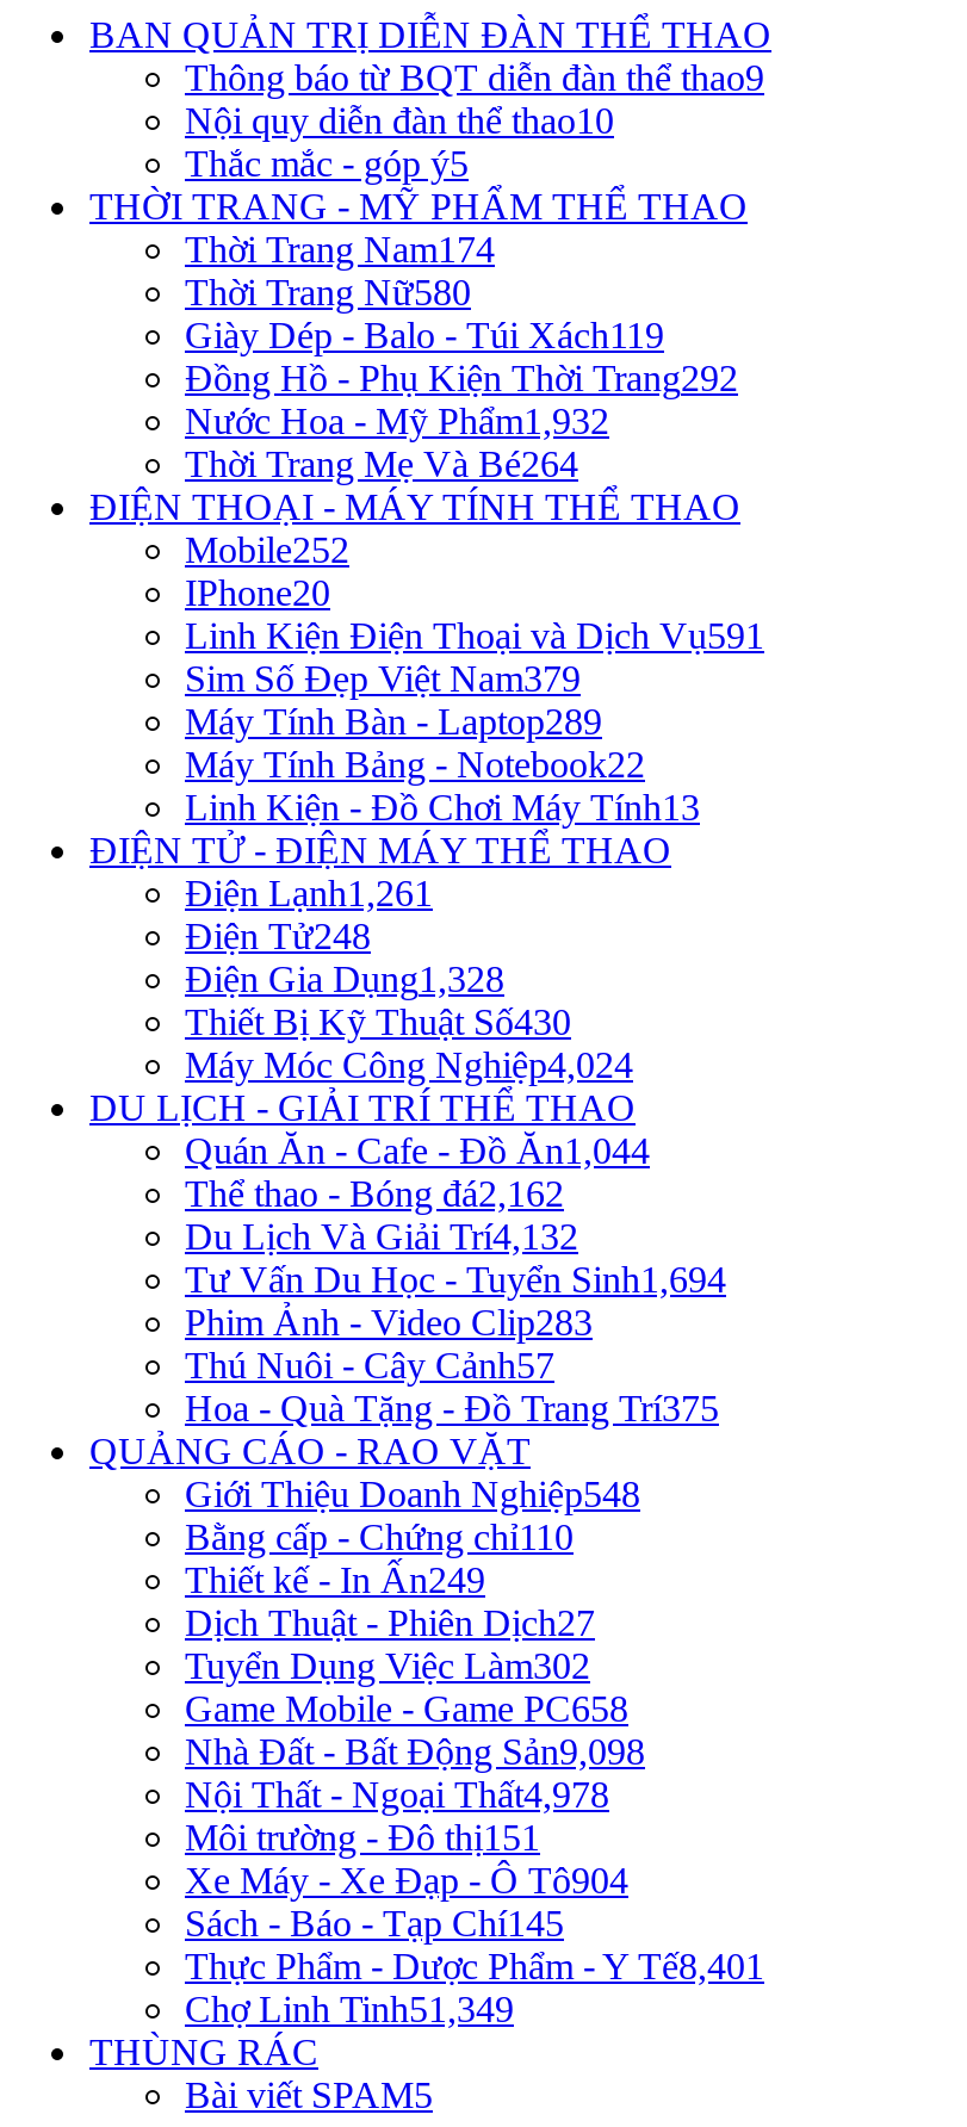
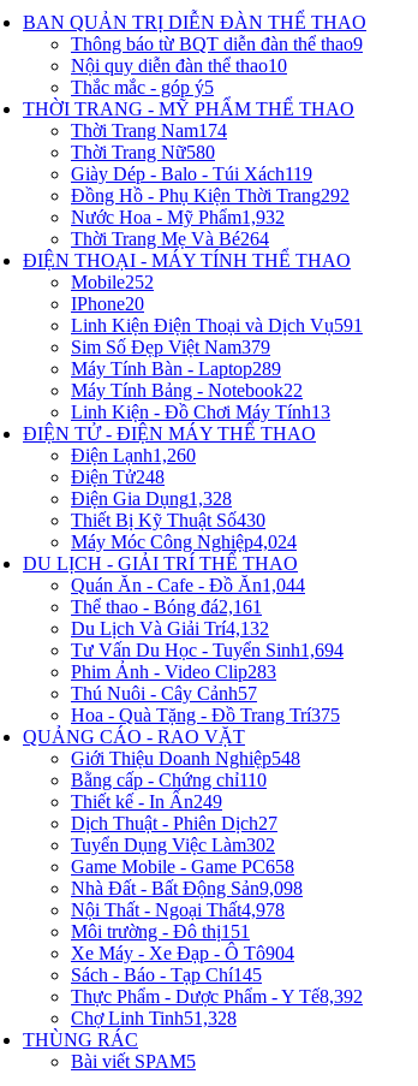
- Điện Lạnh1,261
+ Điện Lạnh1,260

- Thể thao - Bóng đá2,162
+ Thể thao - Bóng đá2,161

- Thực Phẩm - Dược Phẩm - Y Tế8,401
+ Thực Phẩm - Dược Phẩm - Y Tế8,392

- Chợ Linh Tinh51,349
+ Chợ Linh Tinh51,328
